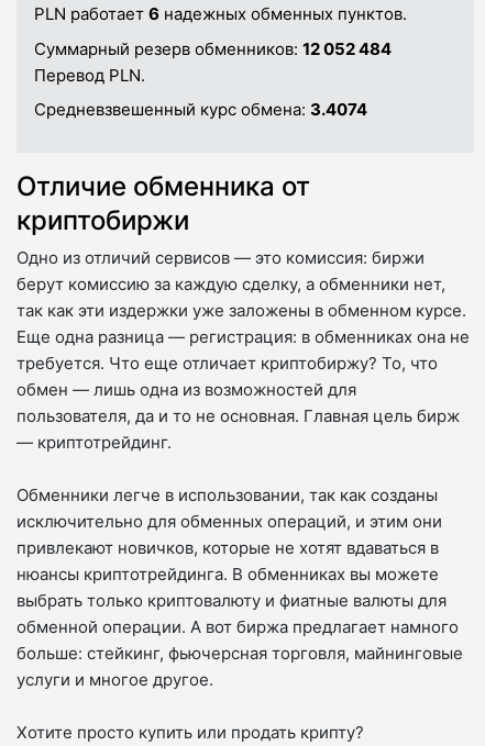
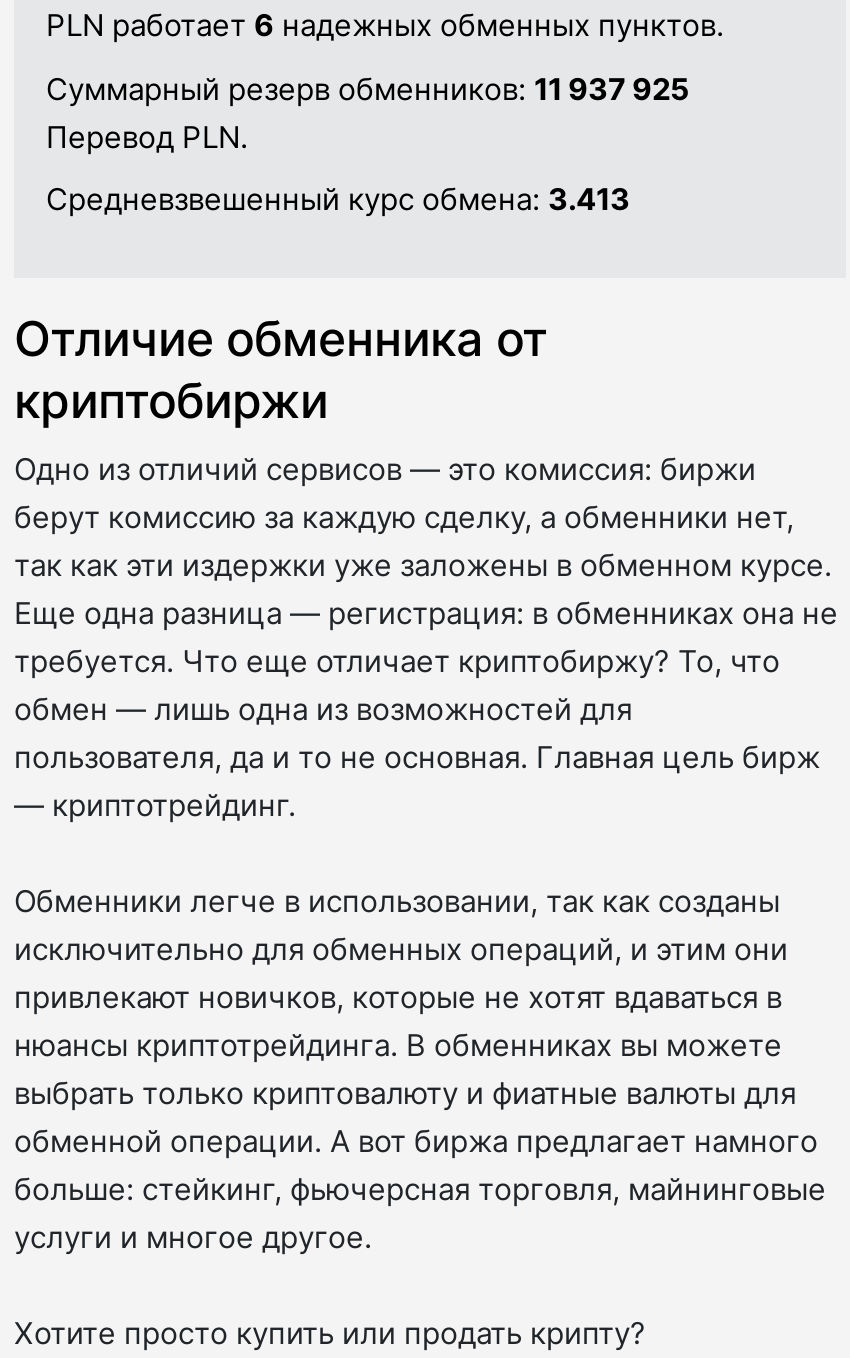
- Суммарный резерв обменников: 12 052 484
+ Суммарный резерв обменников: 11 937 925

- Средневзвешенный курс обмена: 3.4074
+ Средневзвешенный курс обмена: 3.413
